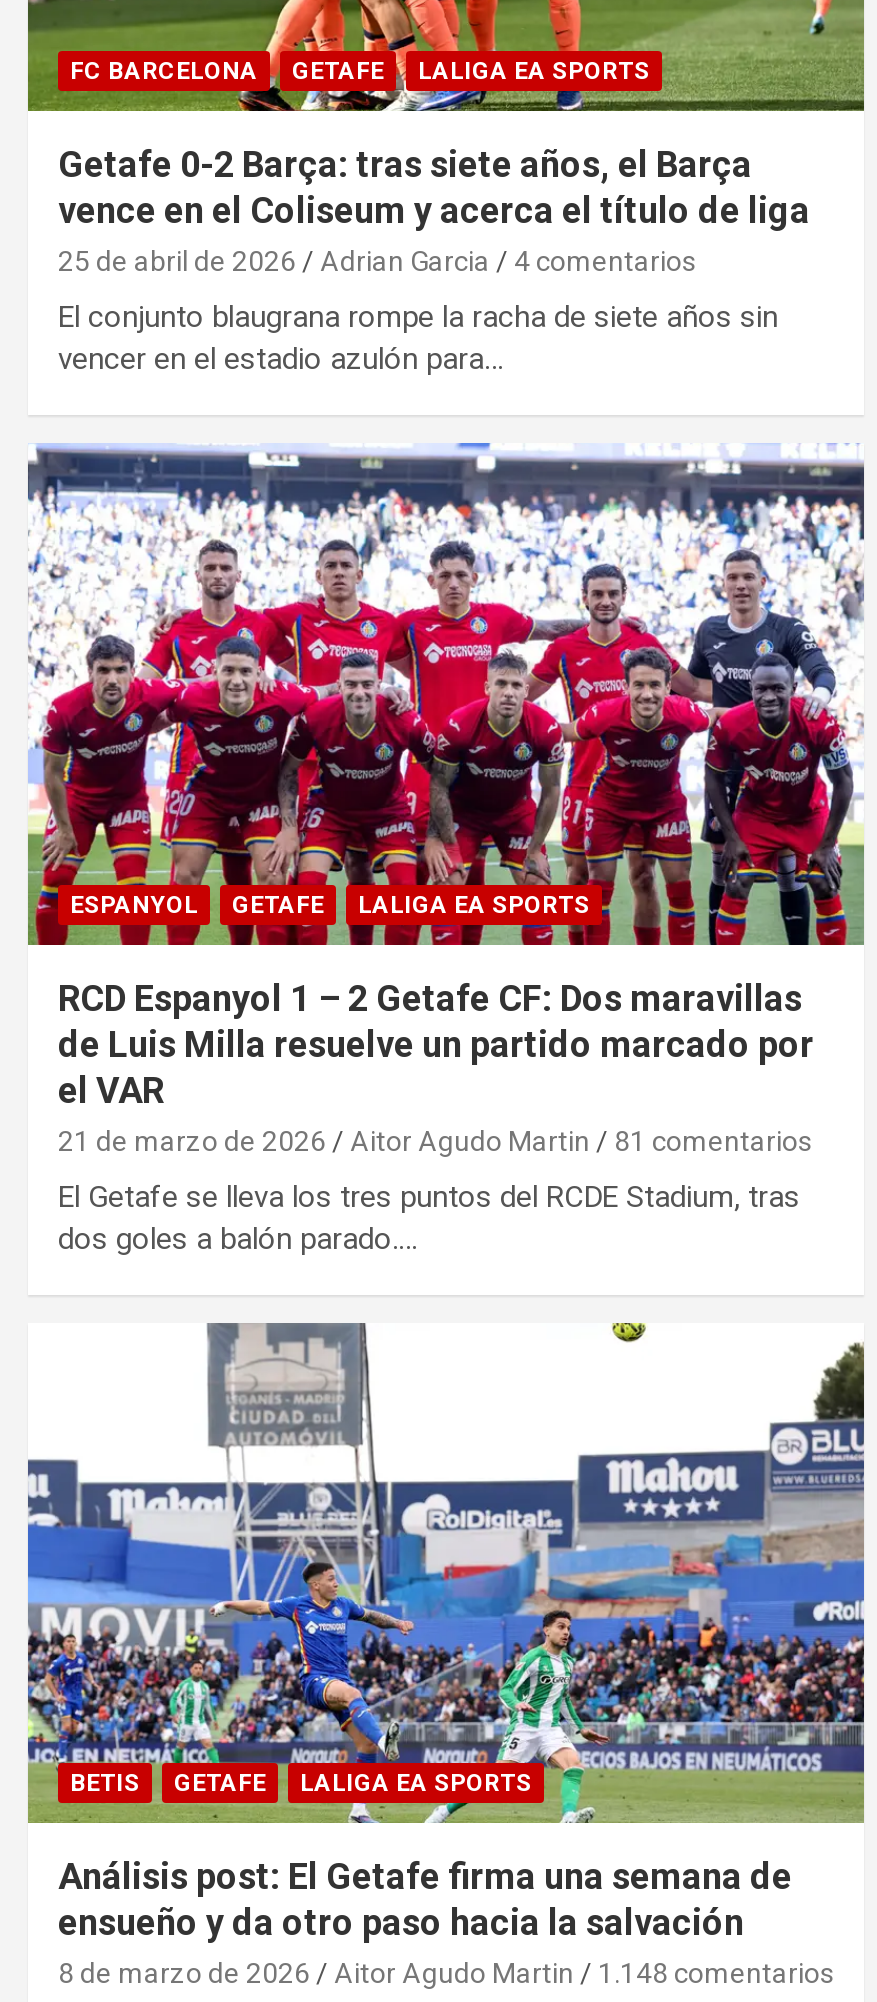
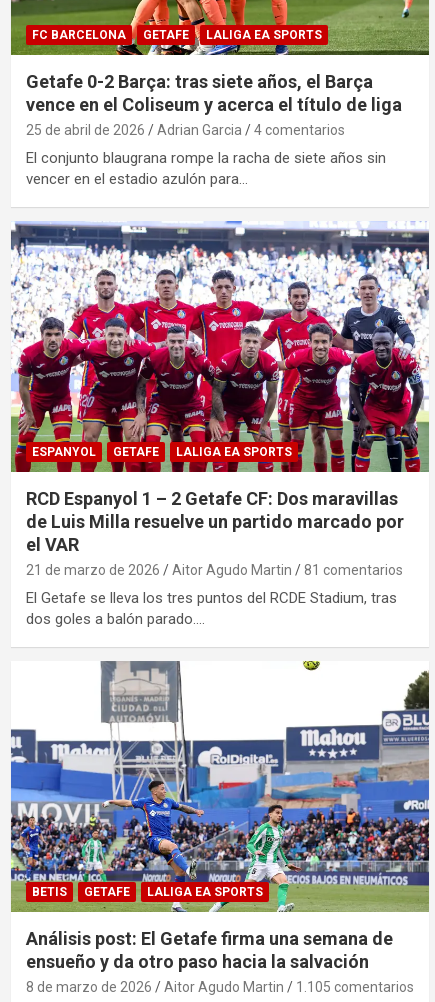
- 8 de marzo de 2026 Aitor Agudo Martin 1.148 comentarios
+ 8 de marzo de 2026 Aitor Agudo Martin 1.105 comentarios
